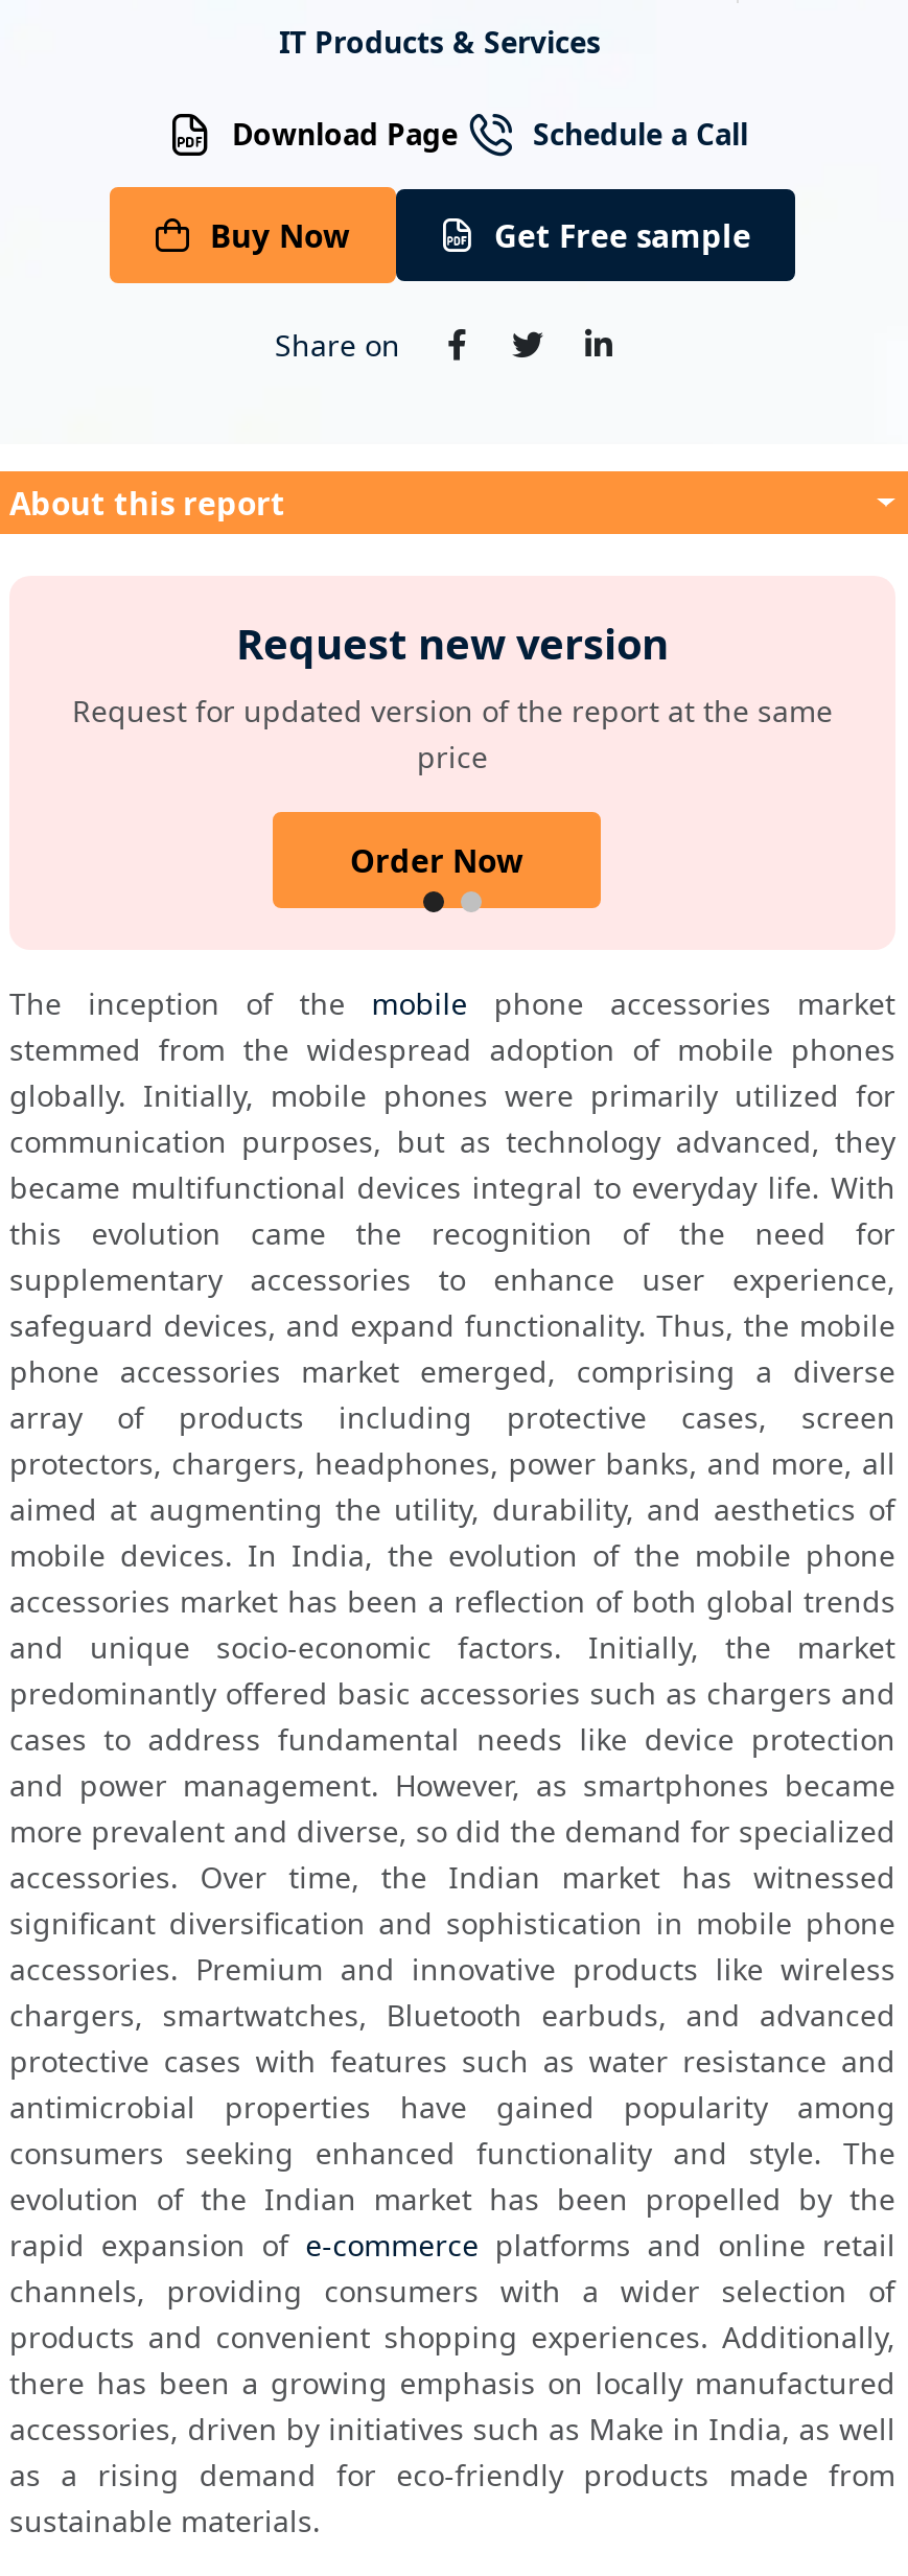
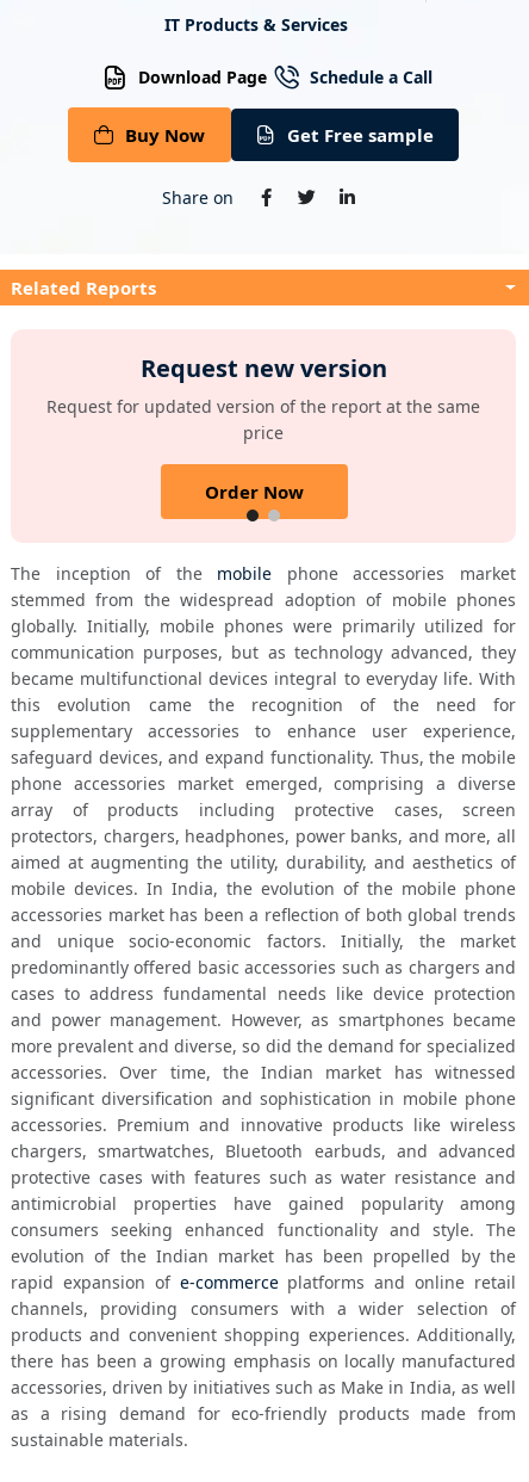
- About this report
+ Related Reports
